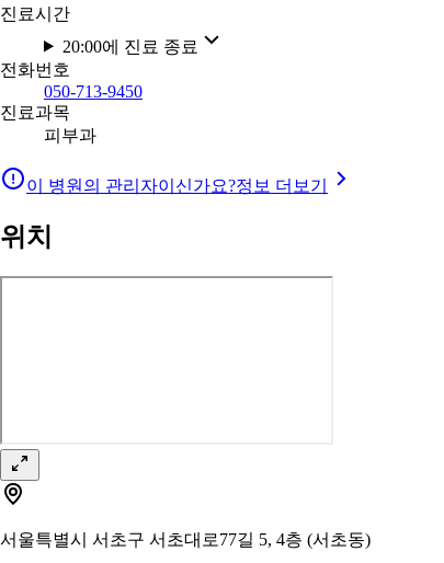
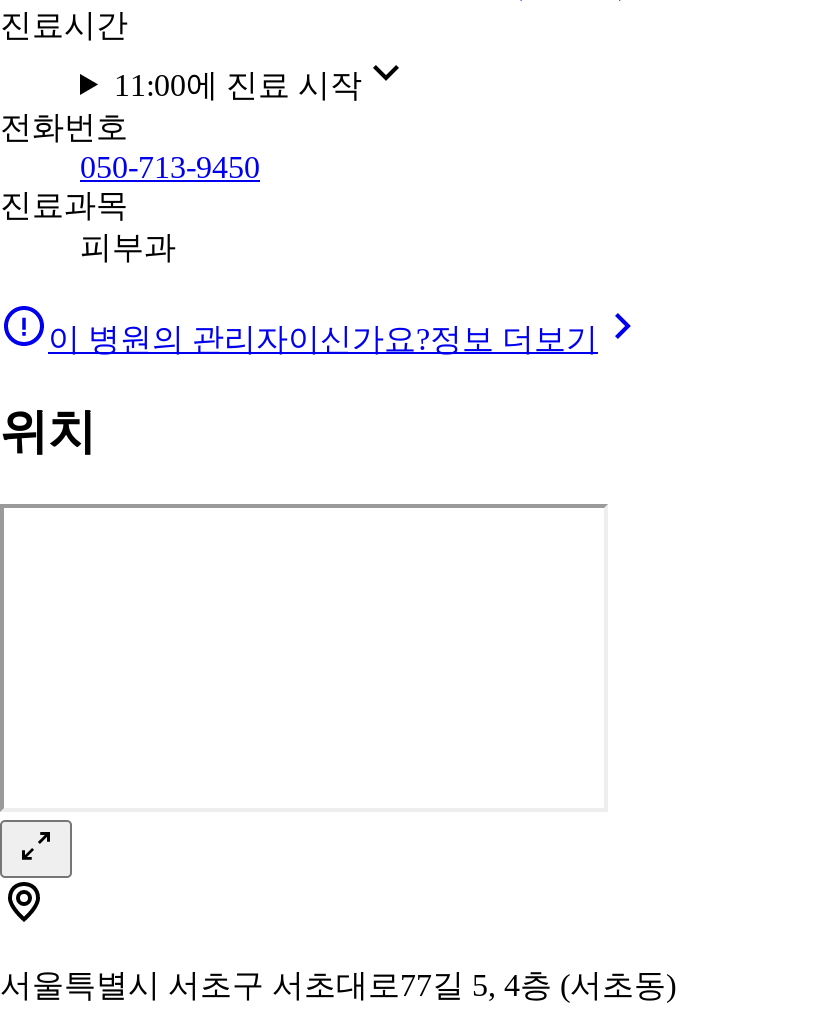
- 20:00에 진료 종료
+ 11:00에 진료 시작
